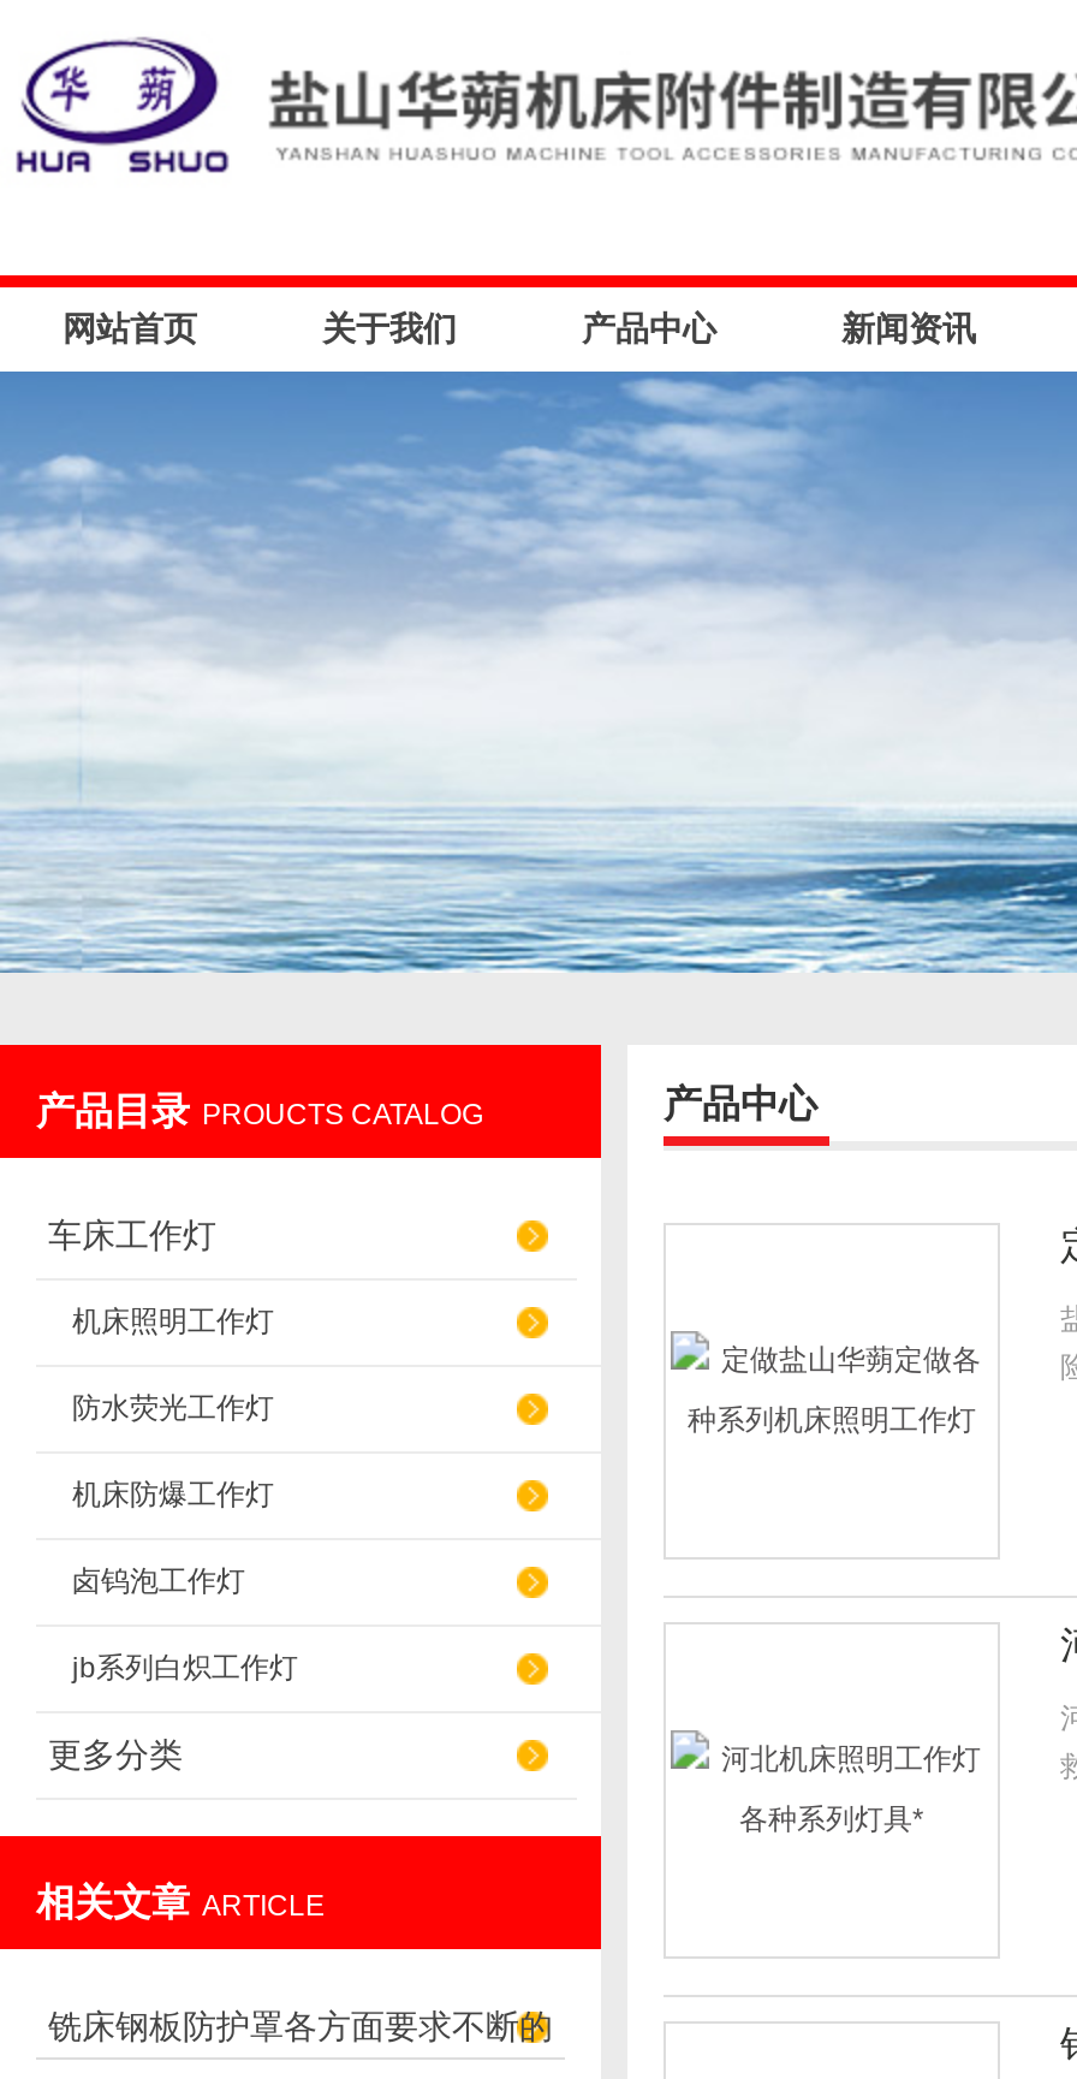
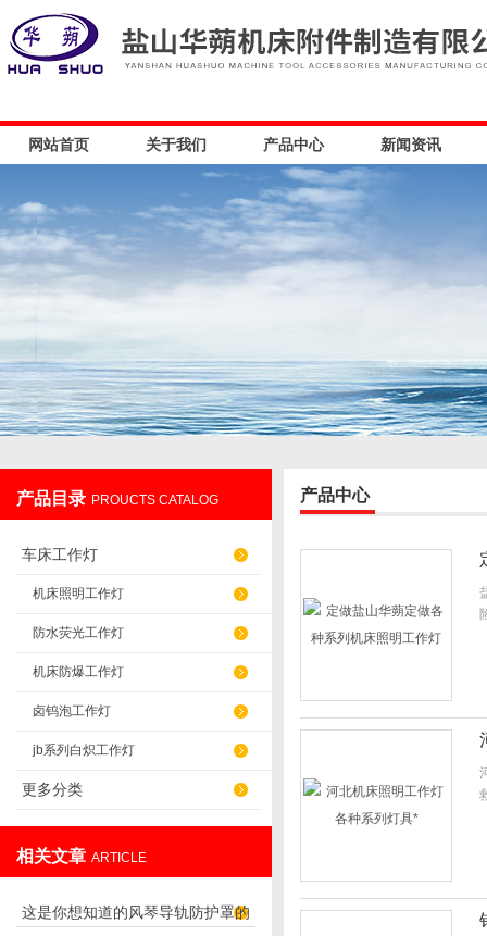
- 铣床钢板防护罩各方面要求不断的
+ 这是你想知道的风琴导轨防护罩的
